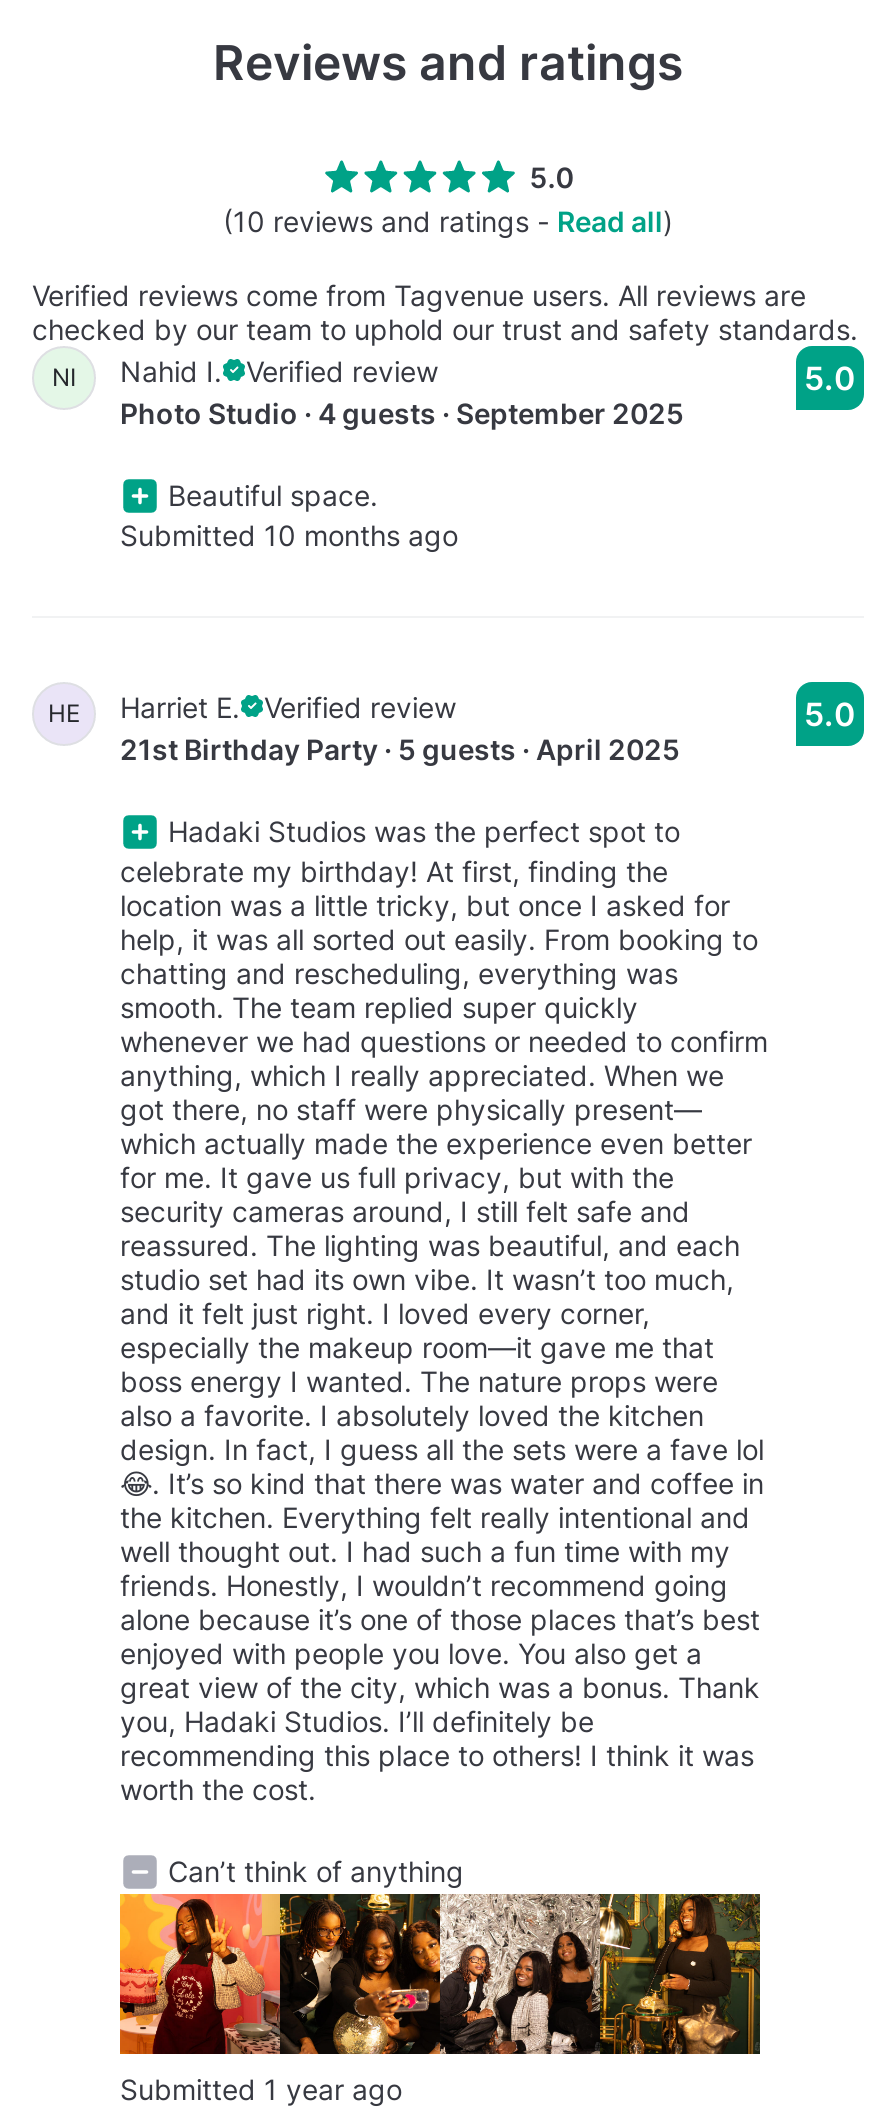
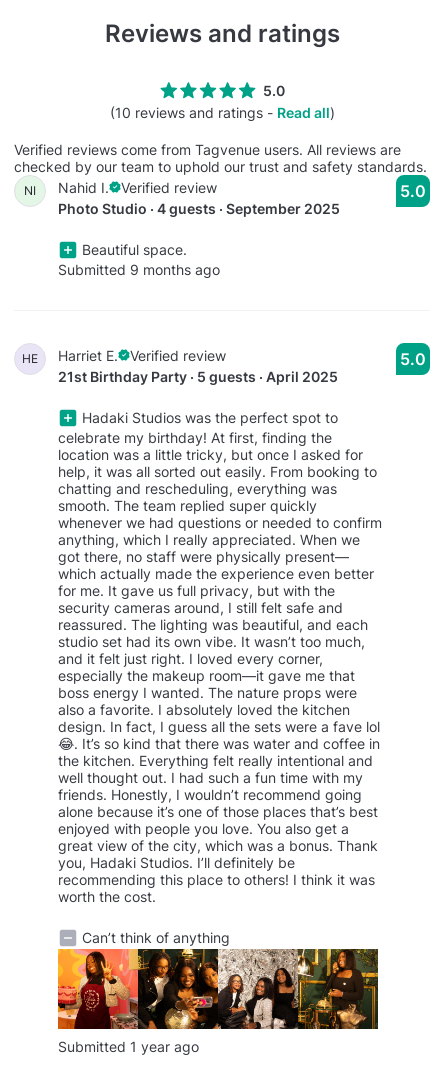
- Submitted 10 months ago
+ Submitted 9 months ago
